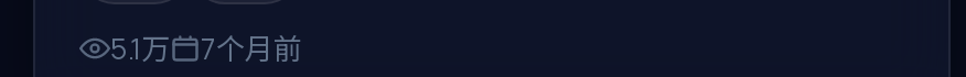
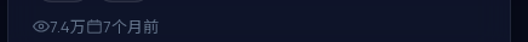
- 5.1万 7个月前
+ 7.4万 7个月前
